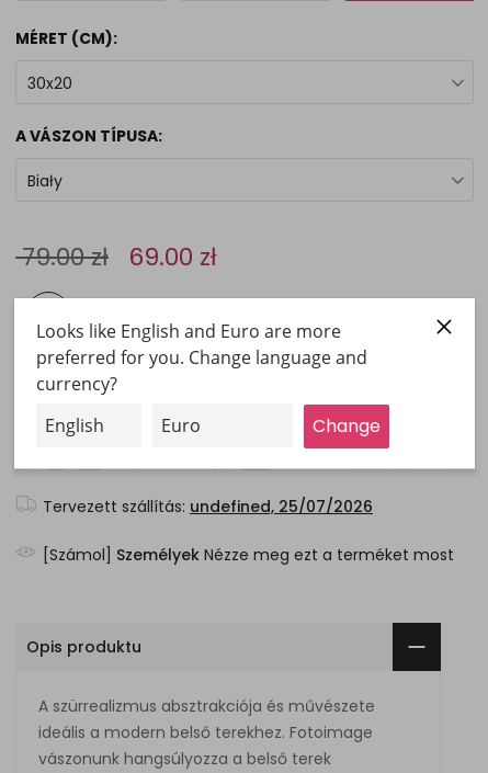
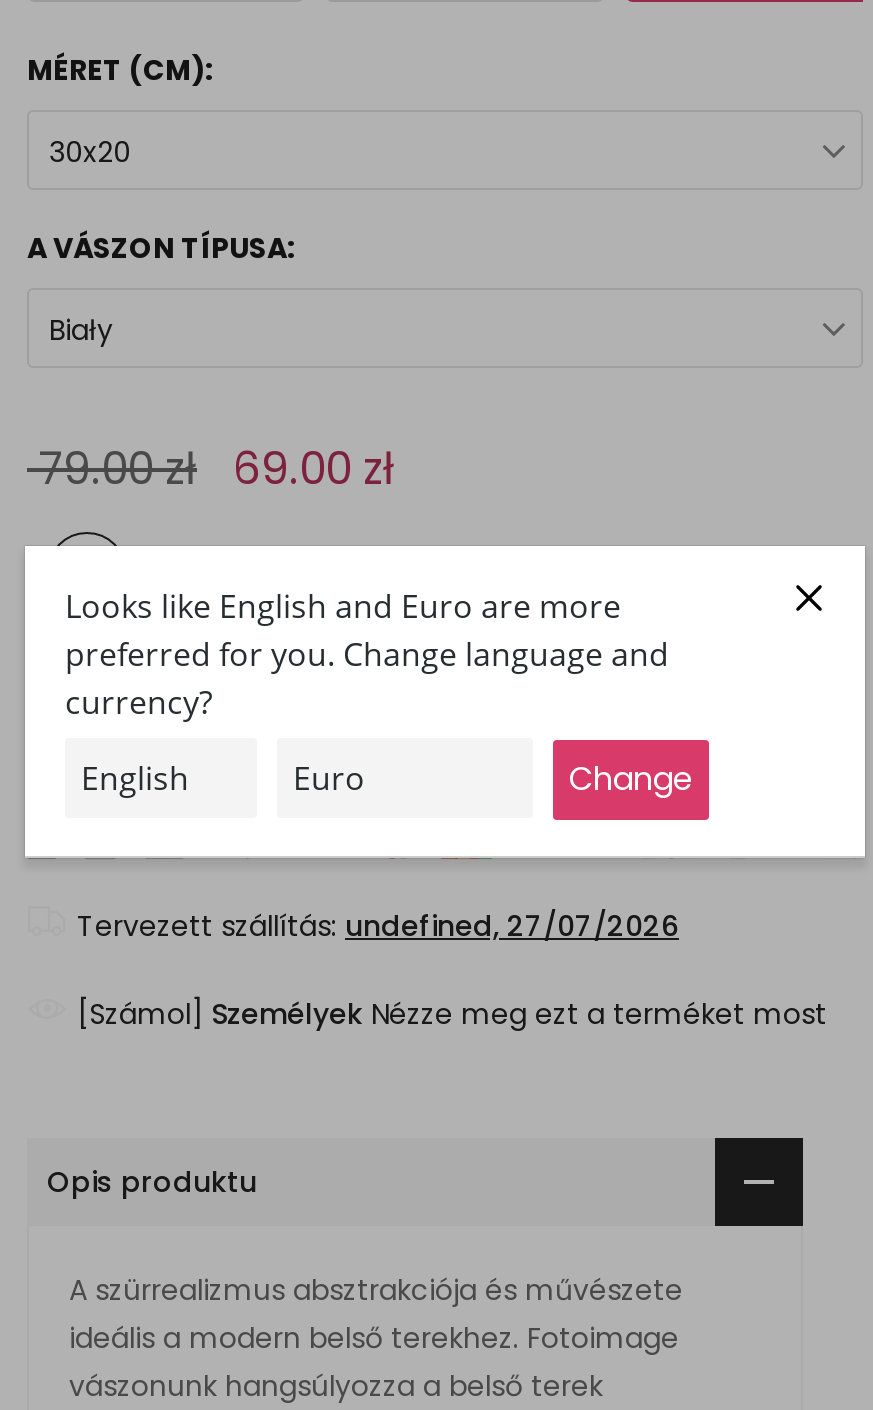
- Tervezett szállítás: undefined, 25/07/2026
+ Tervezett szállítás: undefined, 27/07/2026
